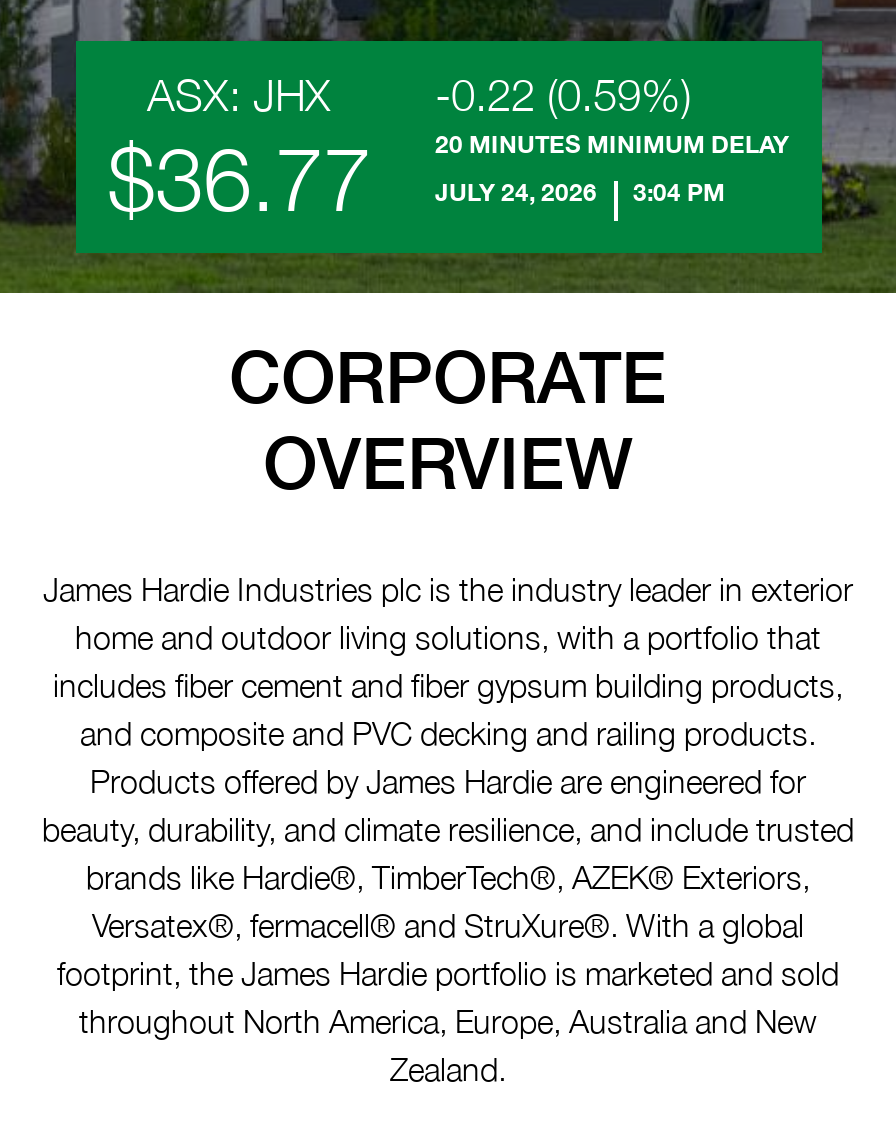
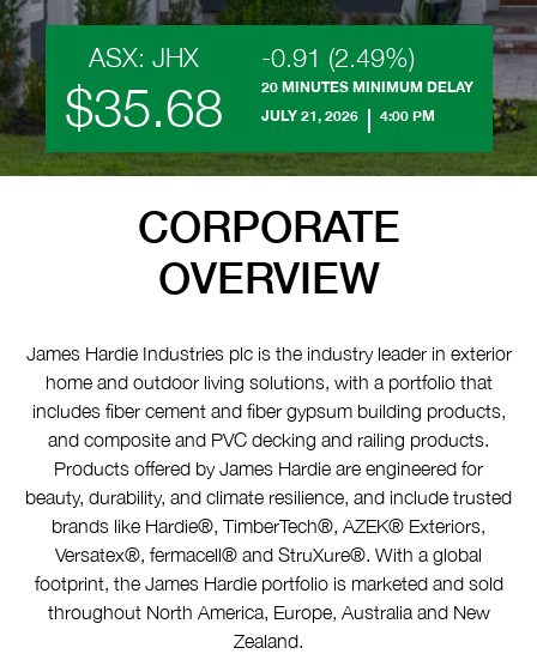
- ASX: JHX -0.22 (0.59%)
+ ASX: JHX -0.91 (2.49%)

- $36.77
+ $35.68

- JULY 24, 2026
+ JULY 21, 2026

- 3:04 PM
+ 4:00 PM
